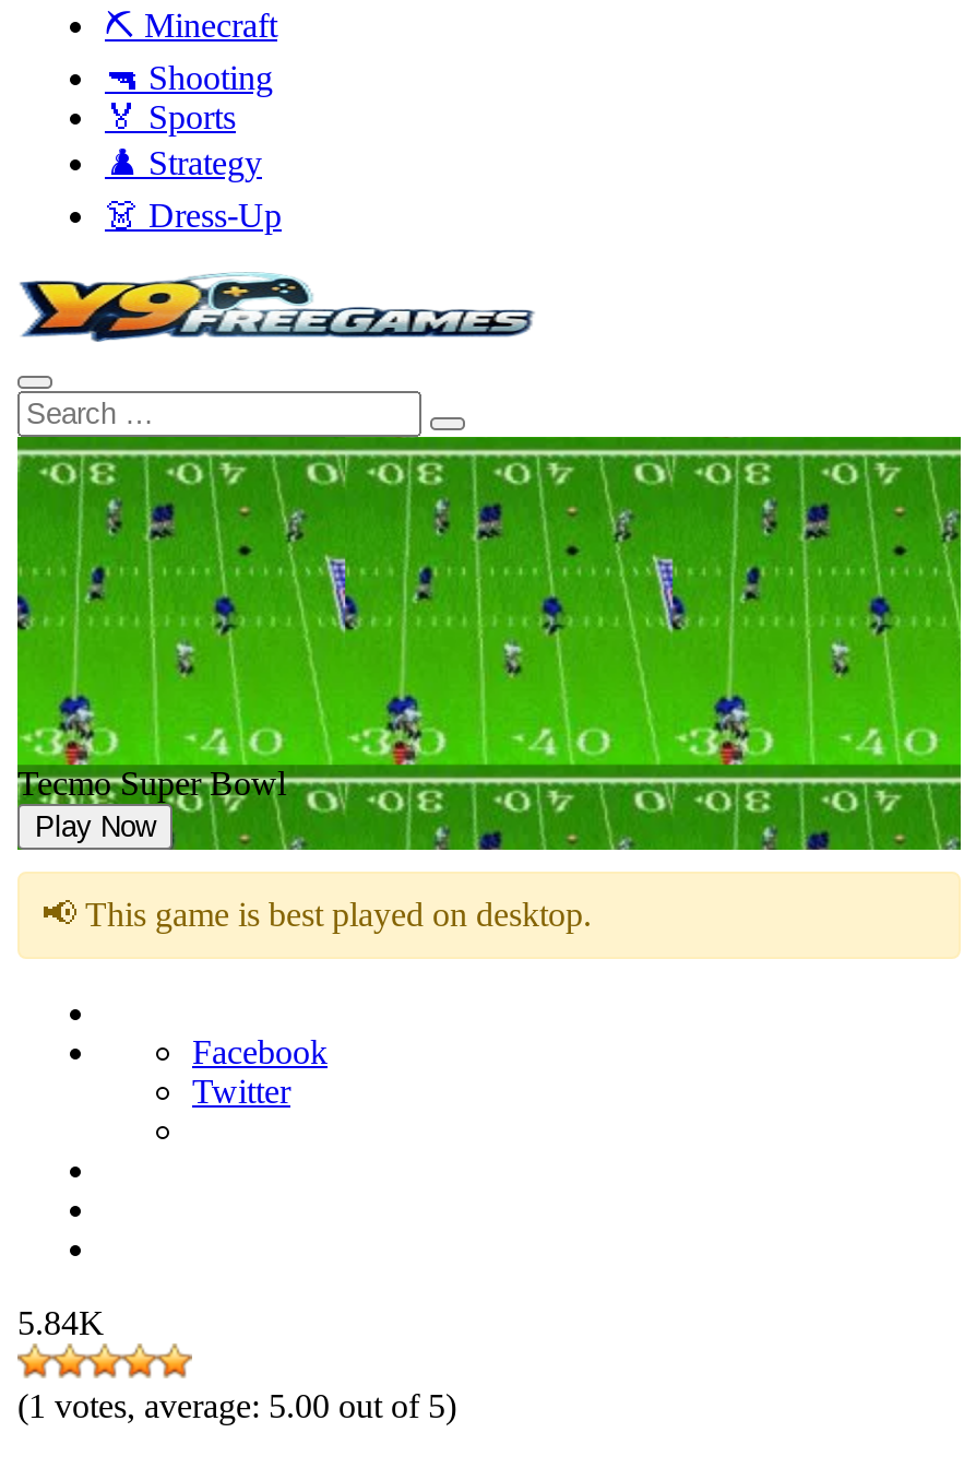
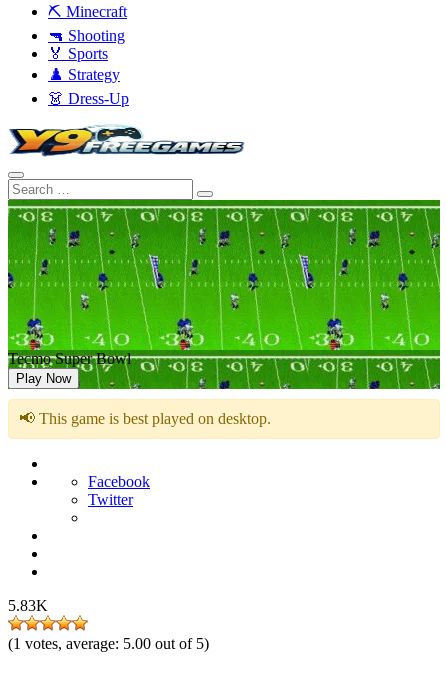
- 5.84K
+ 5.83K
